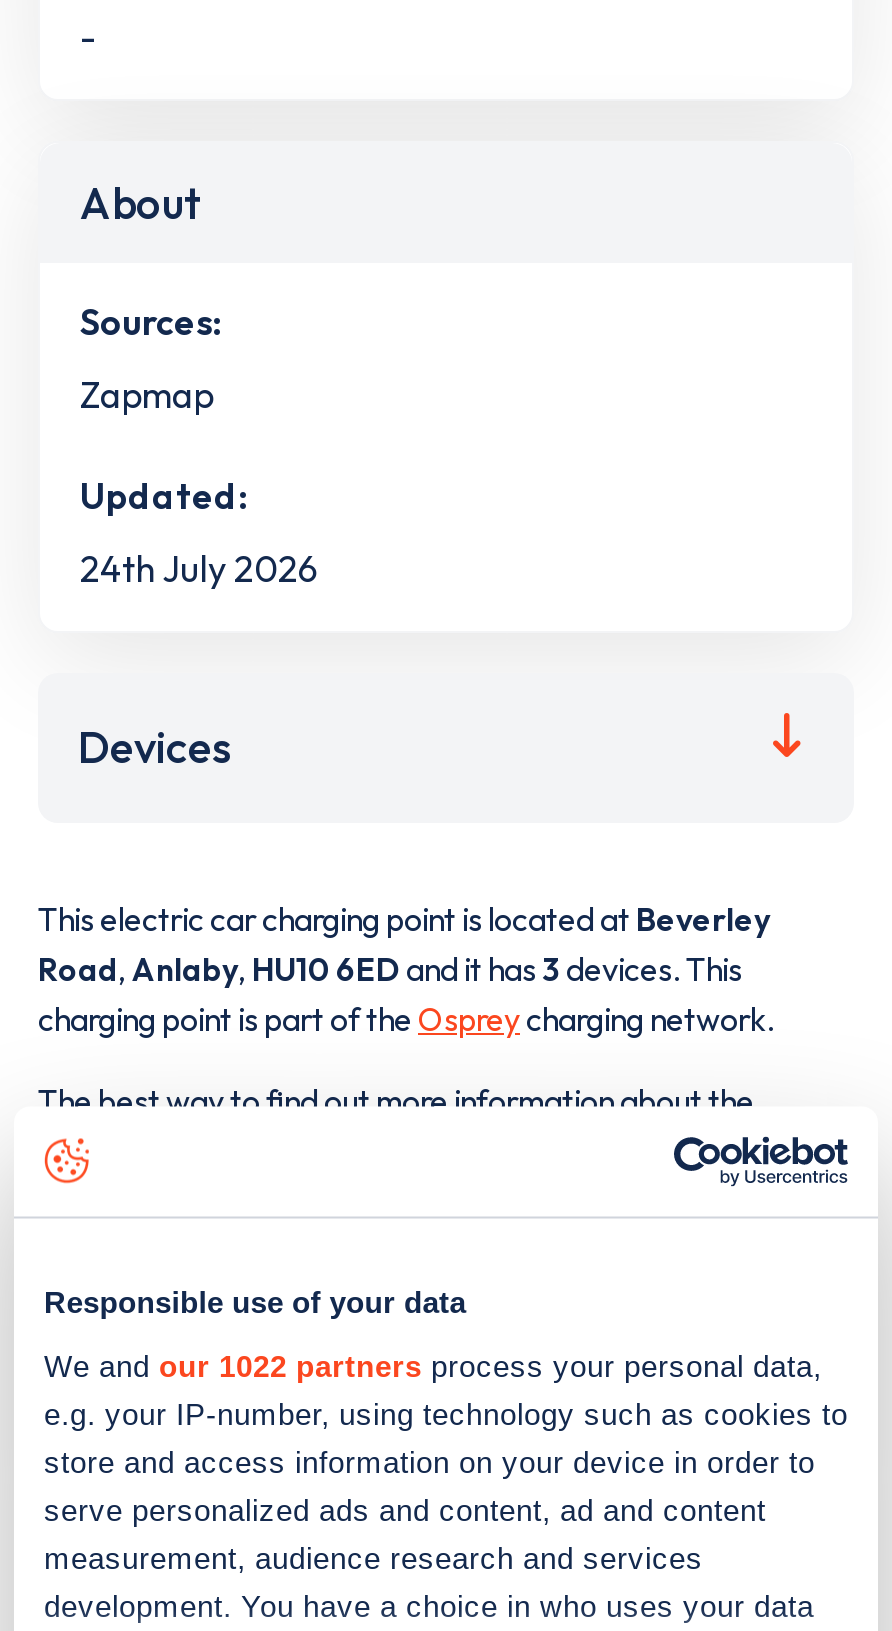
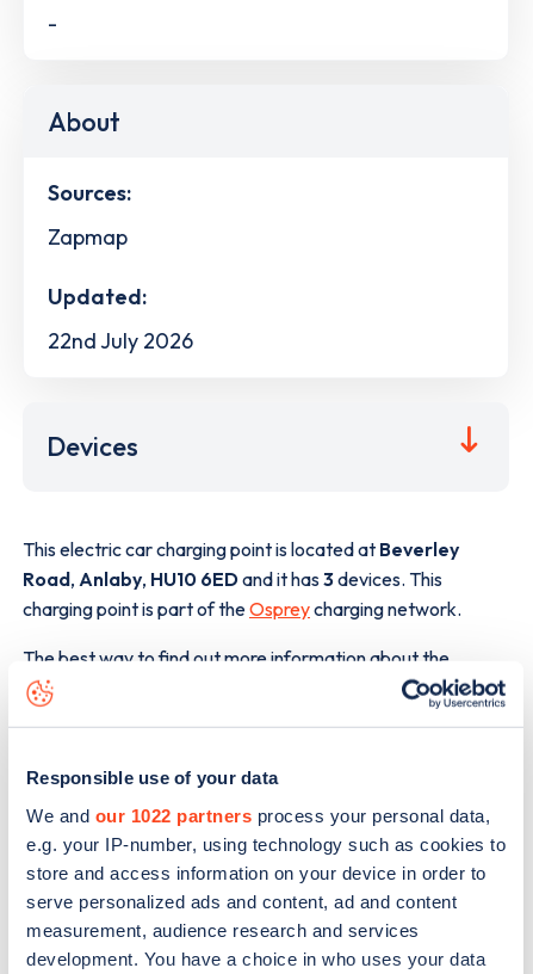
- 24th July 2026
+ 22nd July 2026
